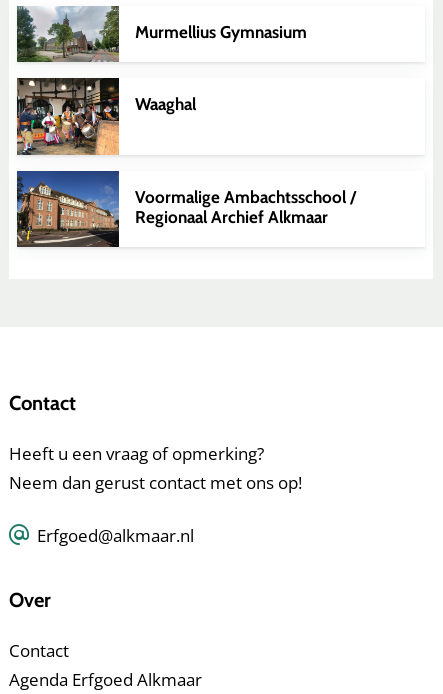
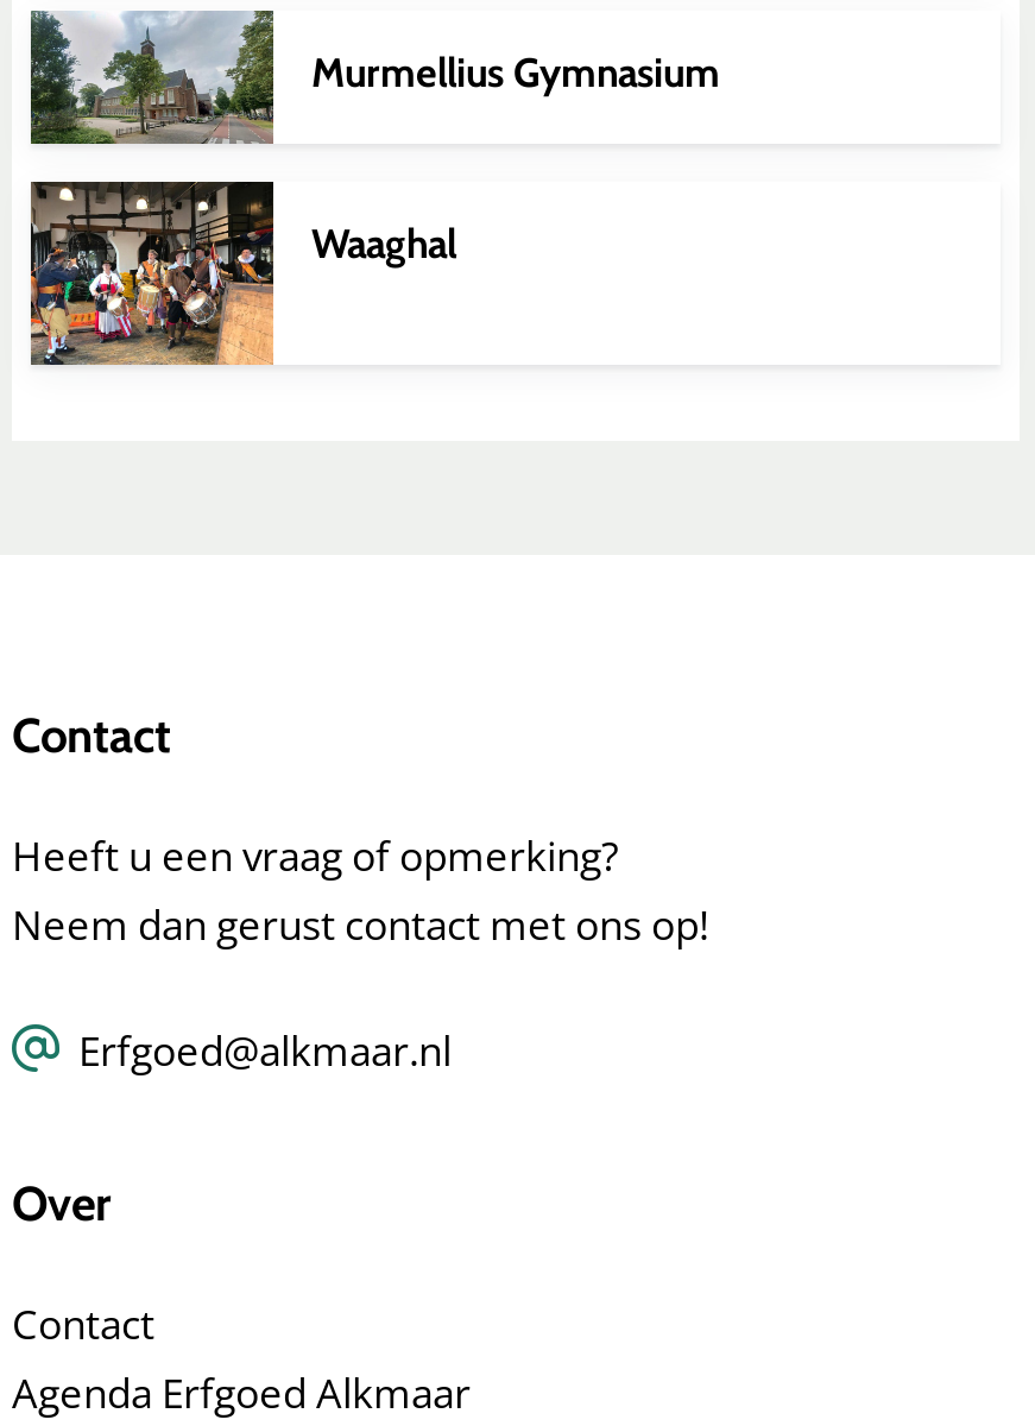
- [image]
- Voormalige Ambachtsschool /
- Regionaal Archief Alkmaar
